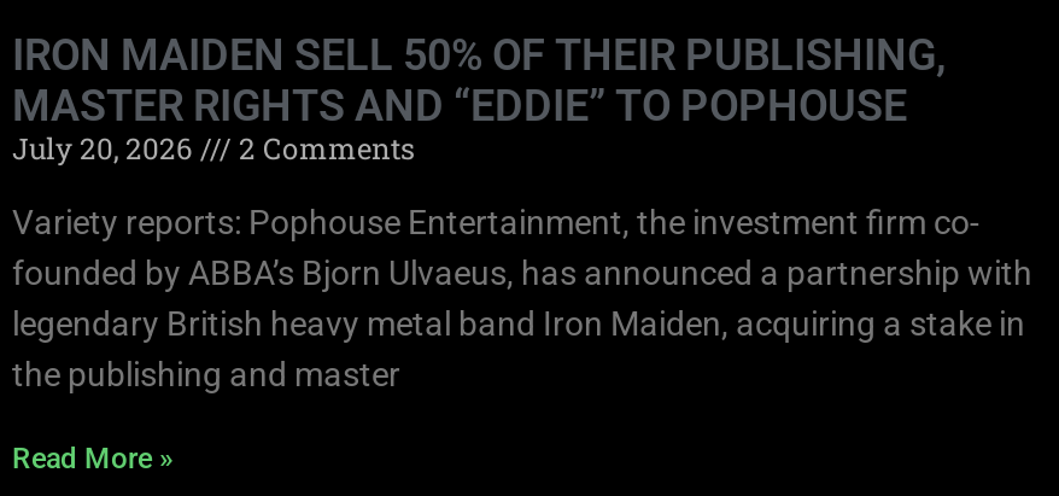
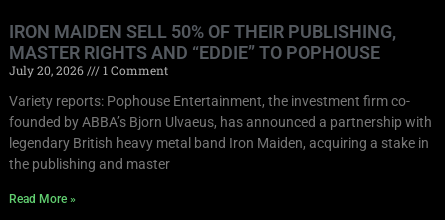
- July 20, 2026 2 Comments
+ July 20, 2026 1 Comment
